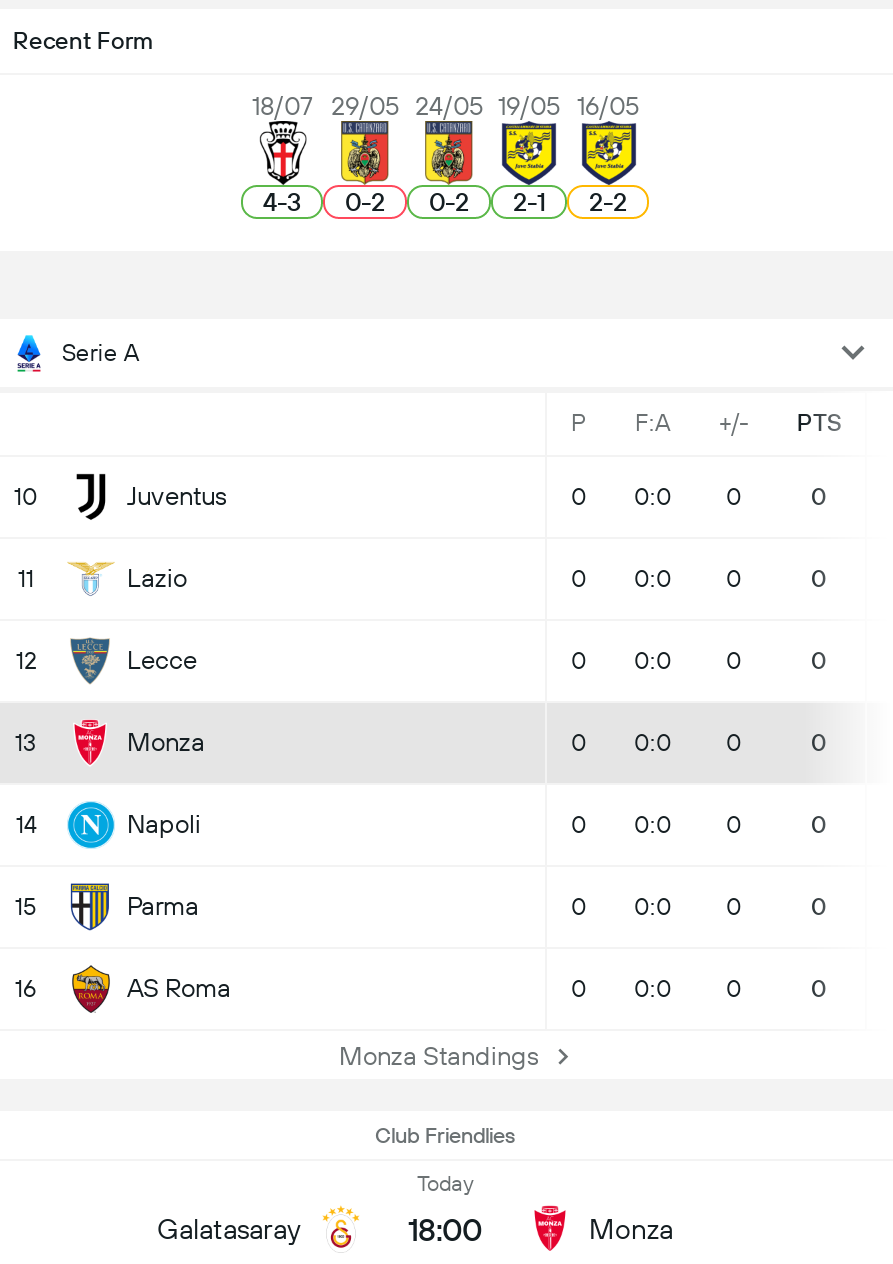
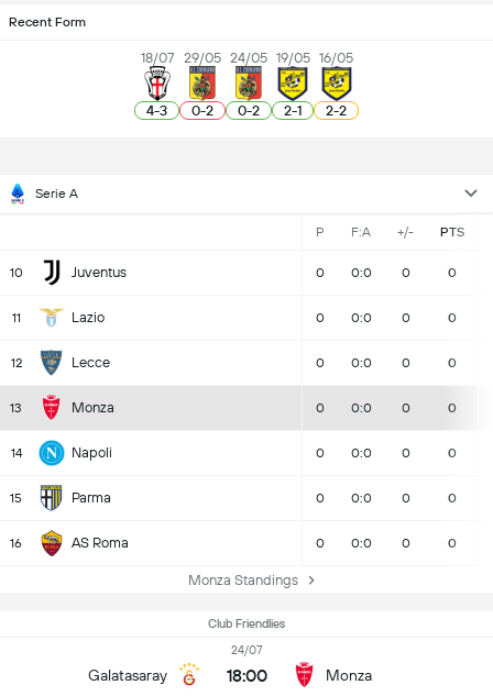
- Today
+ 24/07
